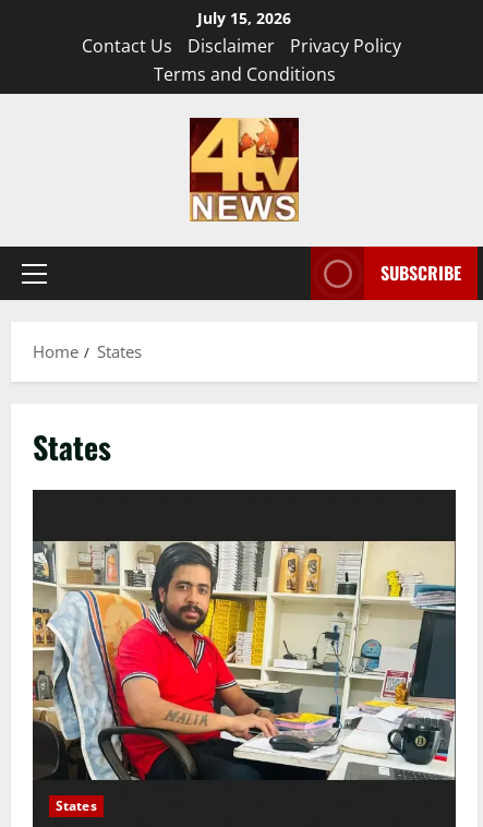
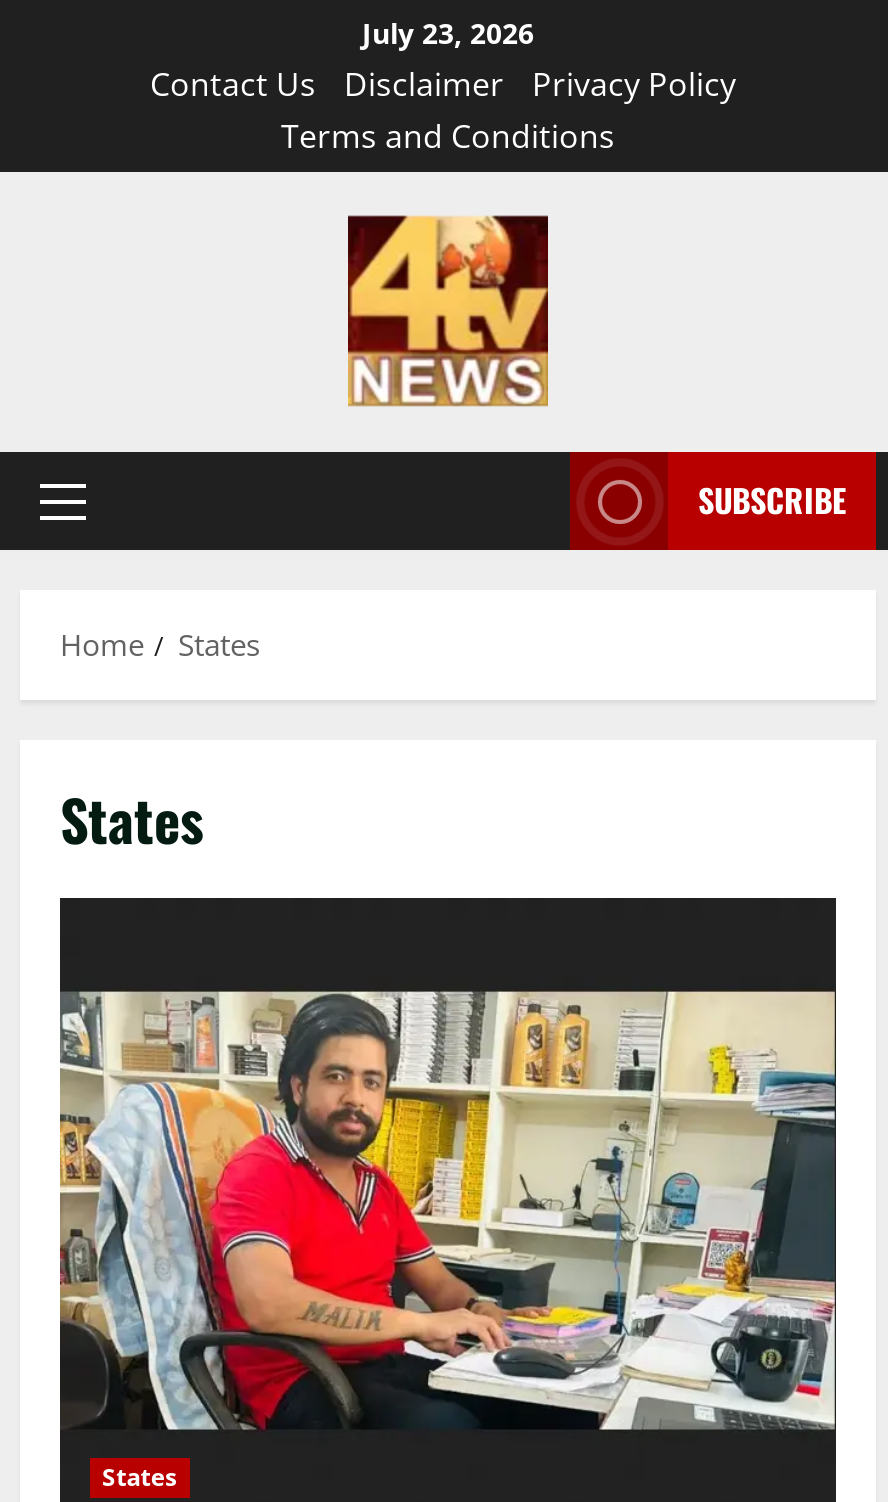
- July 15, 2026
+ July 23, 2026
